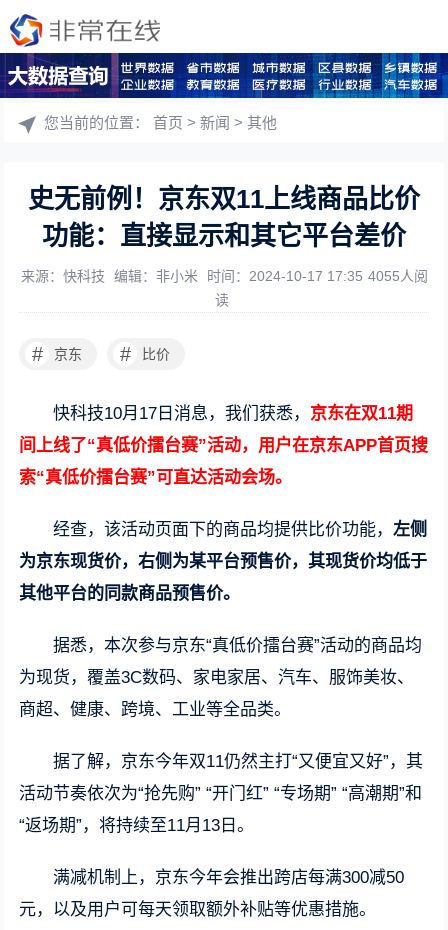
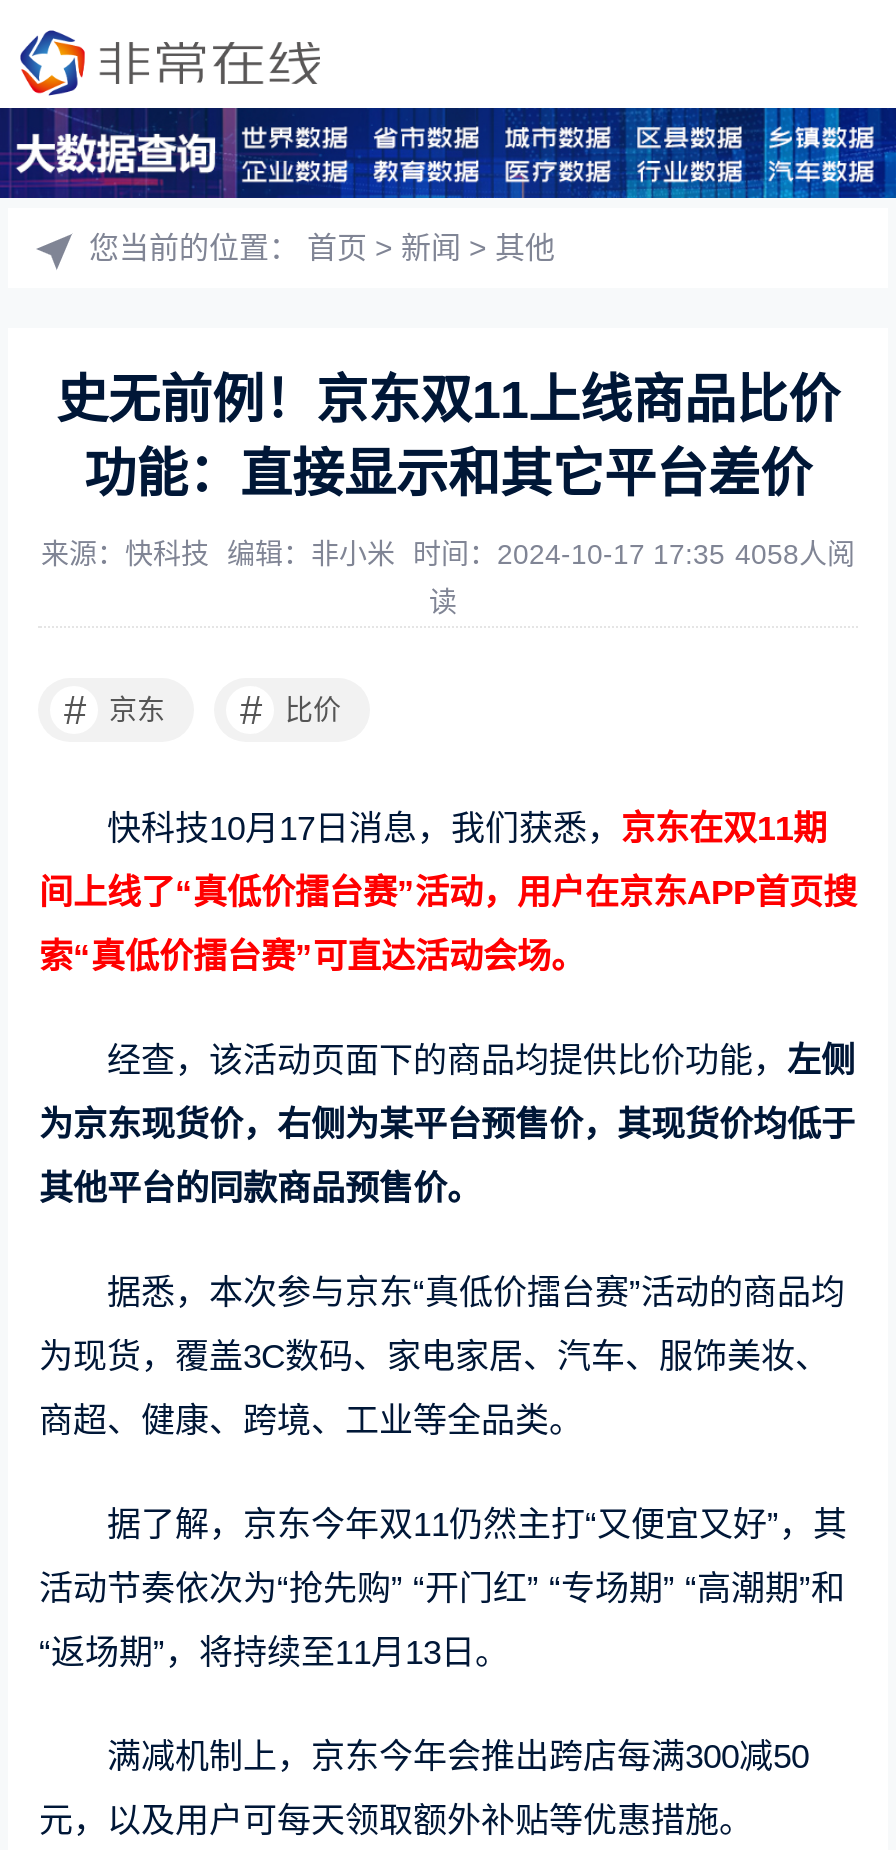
- 来源：快科技 编辑：非小米 时间：2024-10-17 17:35 4055人阅
+ 来源：快科技 编辑：非小米 时间：2024-10-17 17:35 4058人阅
